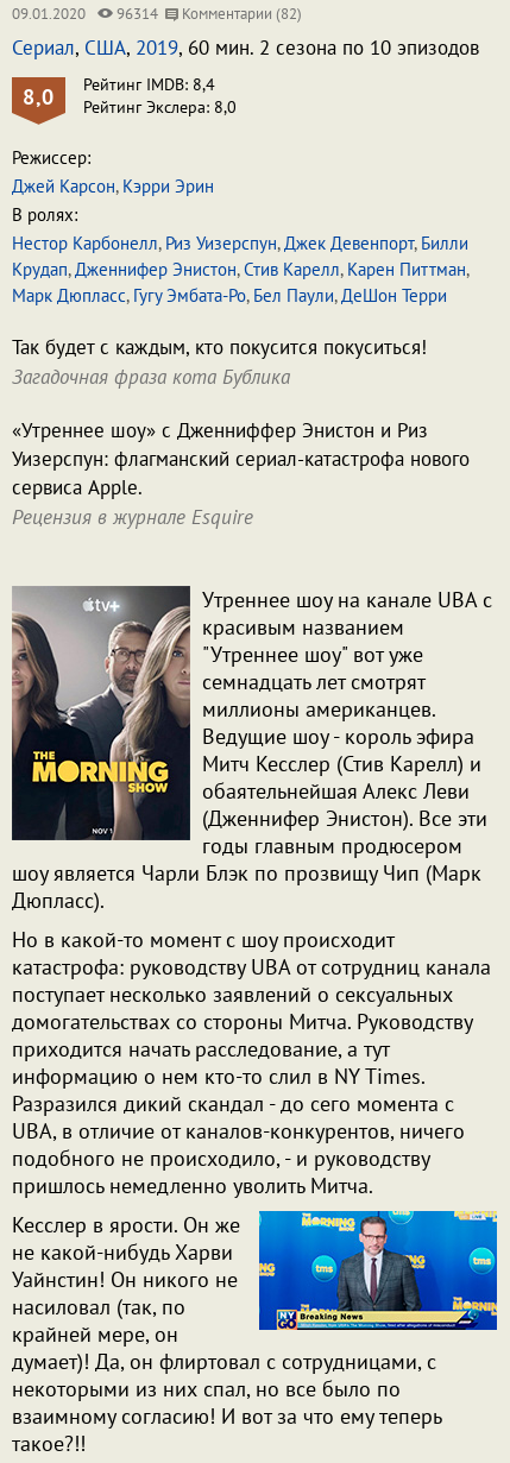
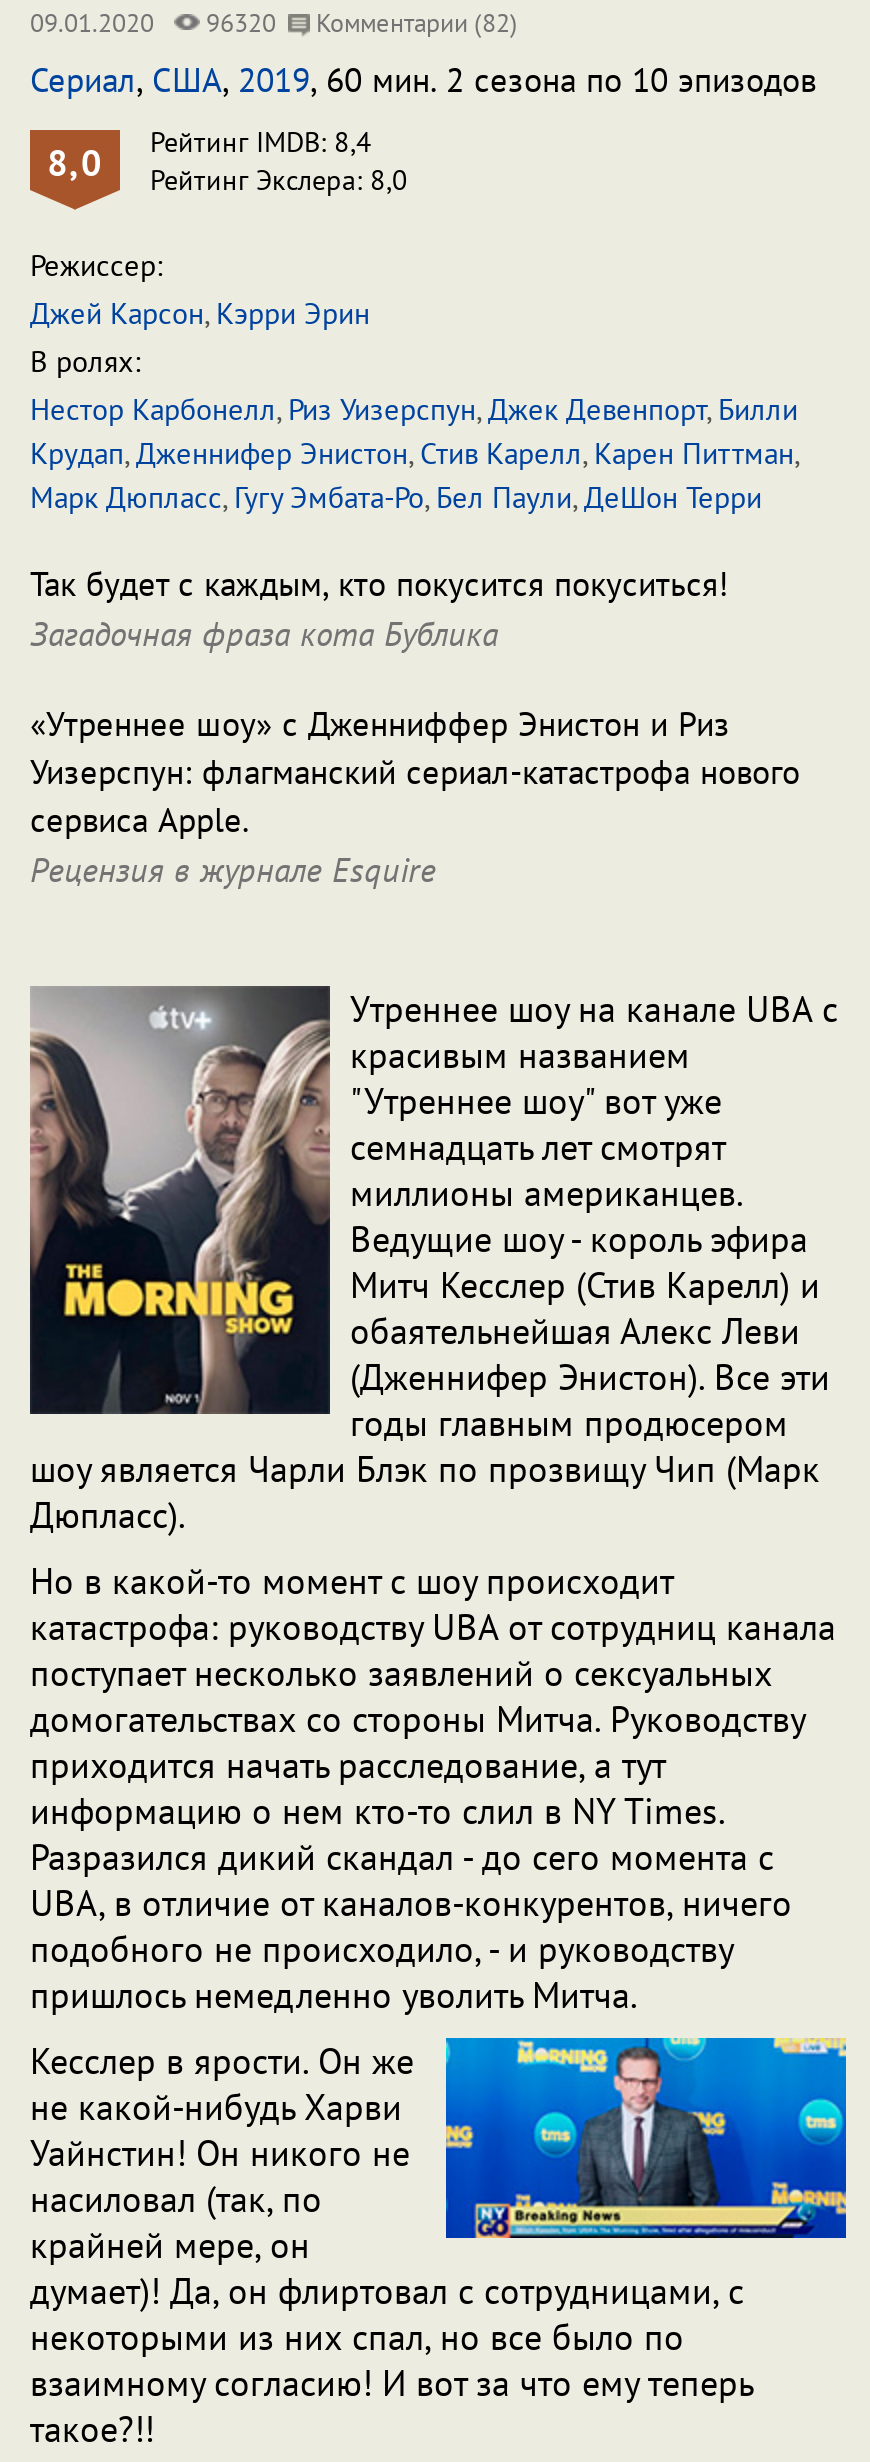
- 96314
+ 96320
